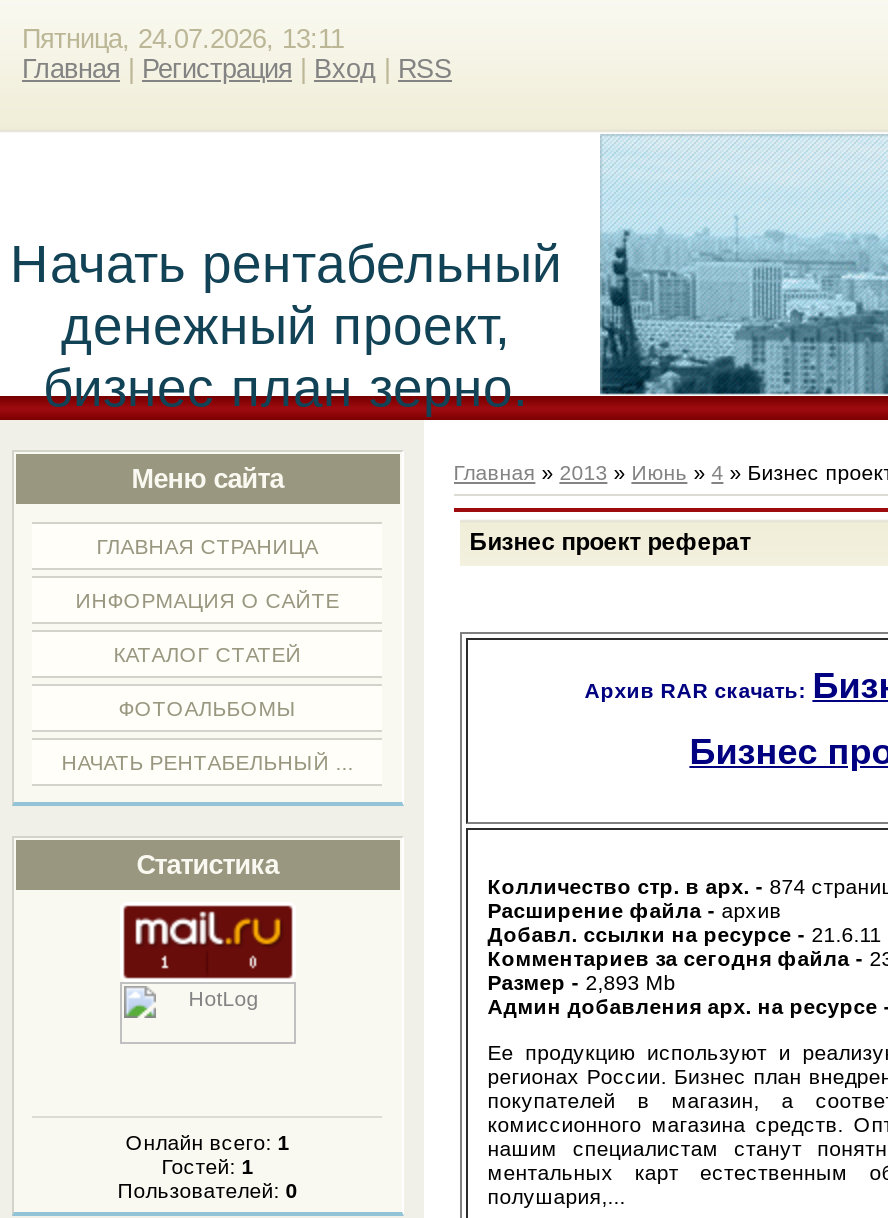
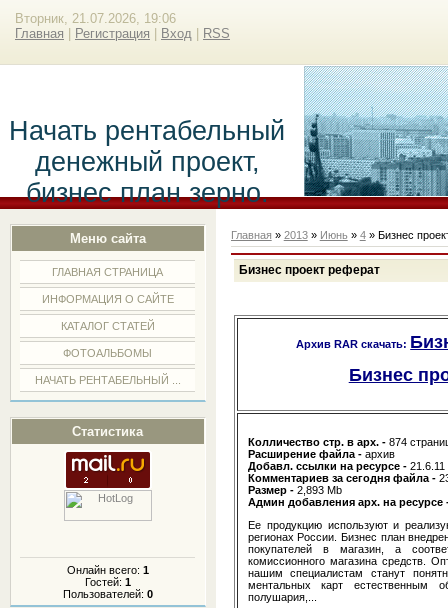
- Пятница, 24.07.2026, 13:11
+ Вторник, 21.07.2026, 19:06
